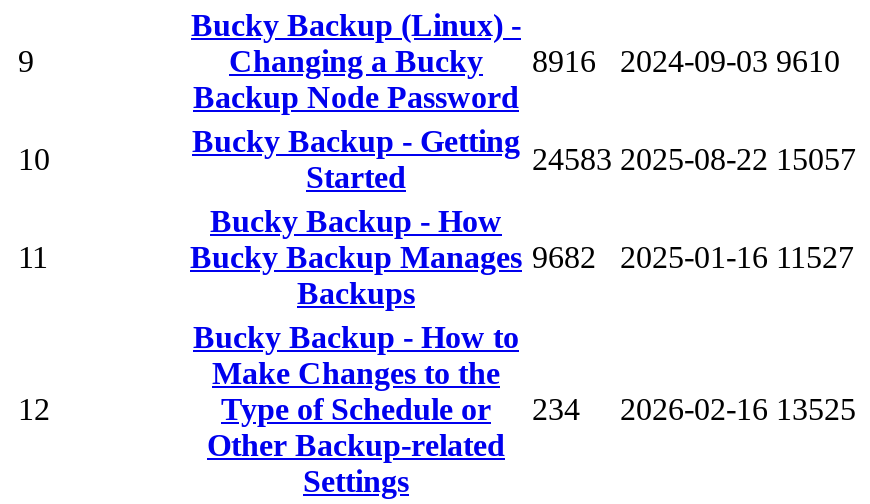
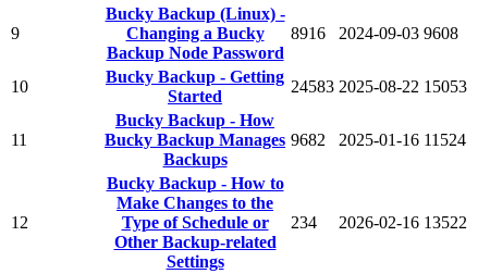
- Changing a Bucky 8916 2024-09-03 9610
+ Changing a Bucky 8916 2024-09-03 9608

- 24583 2025-08-22 15057
+ 24583 2025-08-22 15053

- Bucky Backup Manages 9682 2025-01-16 11527
+ Bucky Backup Manages 9682 2025-01-16 11524

- Type of Schedule or 234 2026-02-16 13525
+ Type of Schedule or 234 2026-02-16 13522
